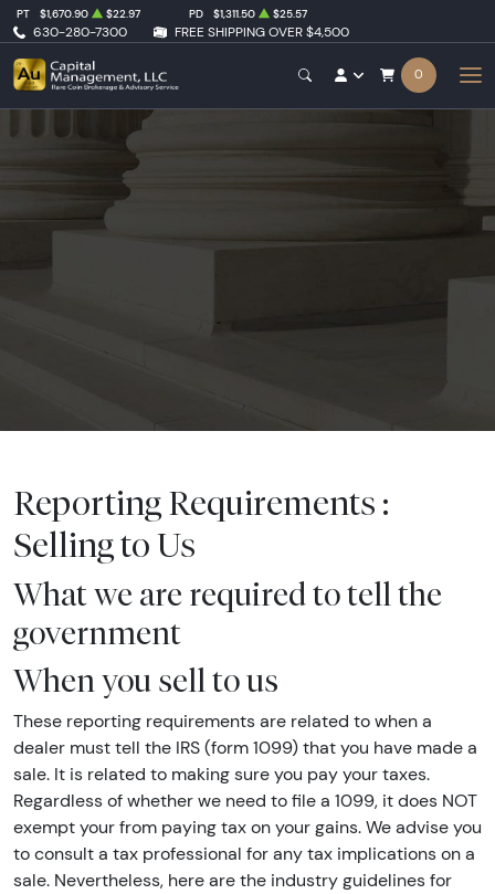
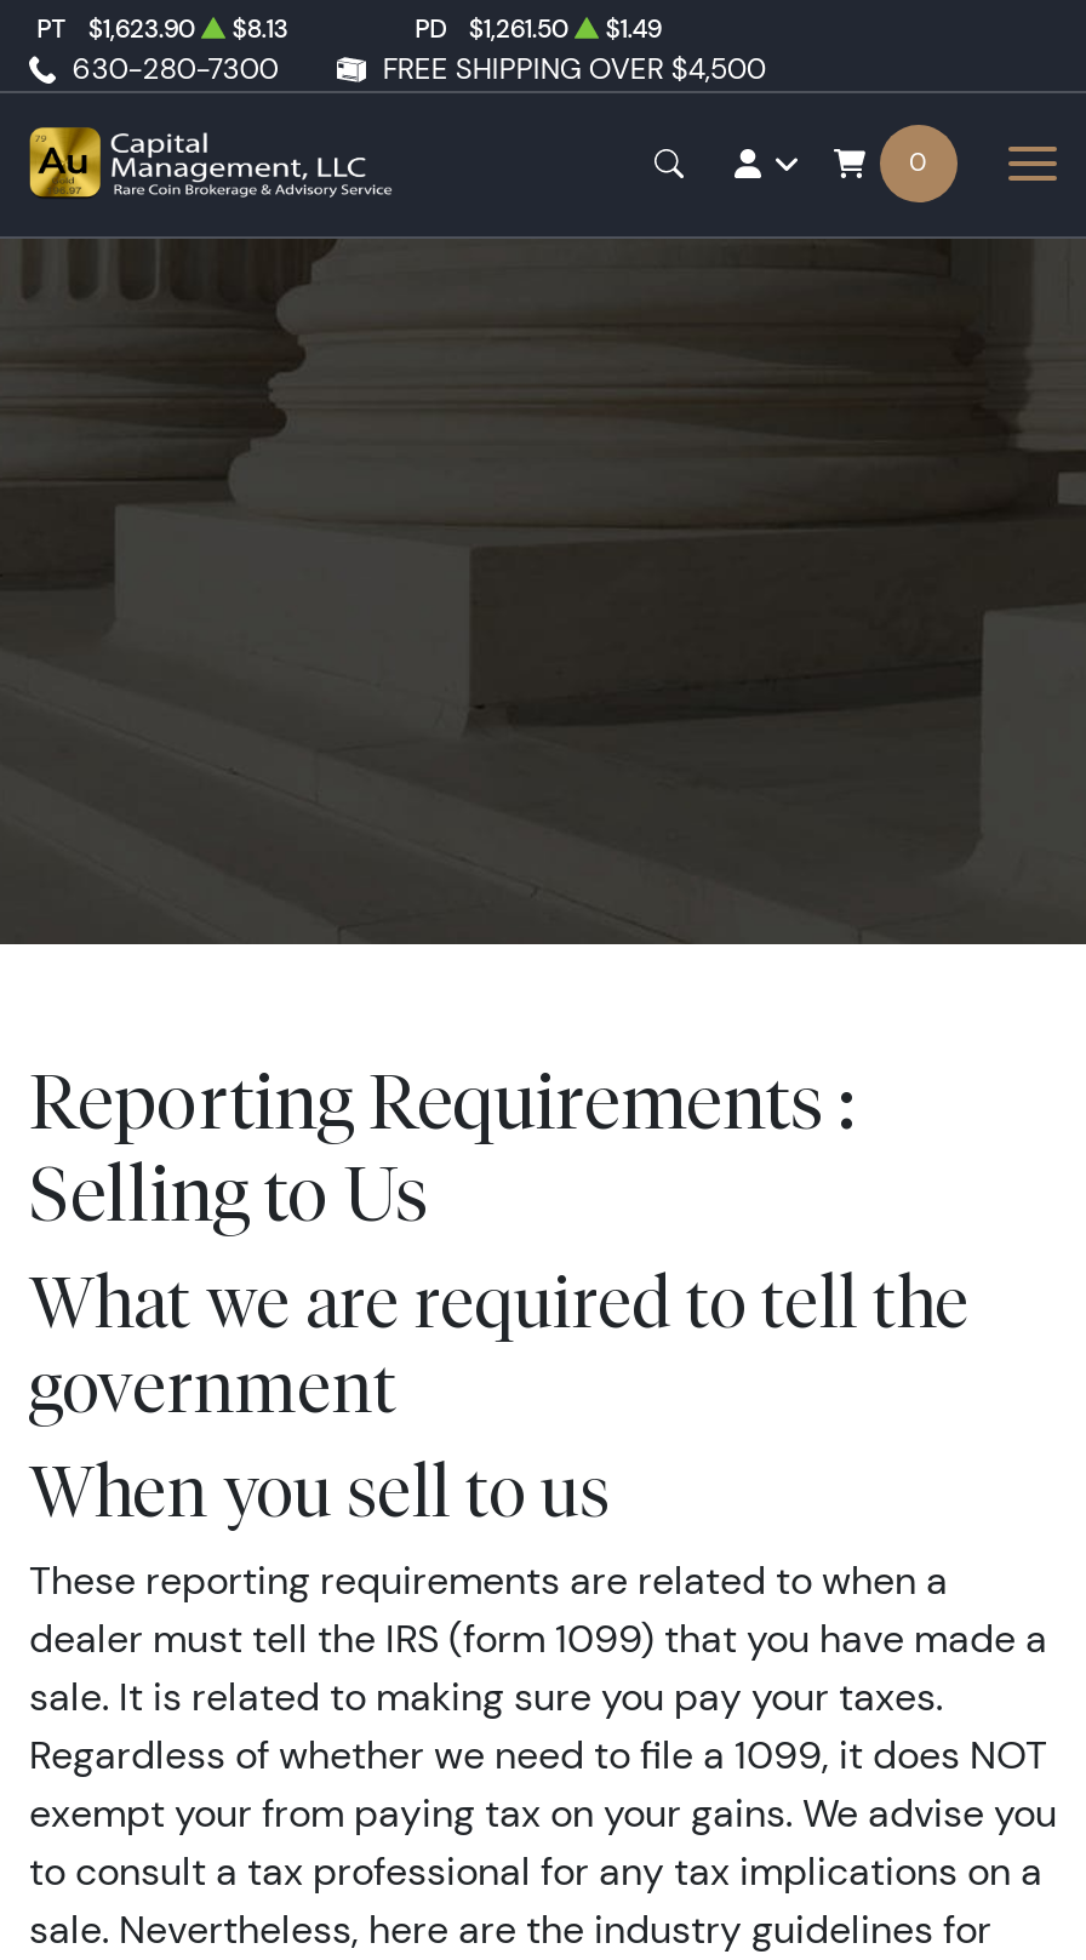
- $1,670.90
+ $1,623.90

- $22.97
+ $8.13

- $1,311.50
+ $1,261.50

- $25.57
+ $1.49
